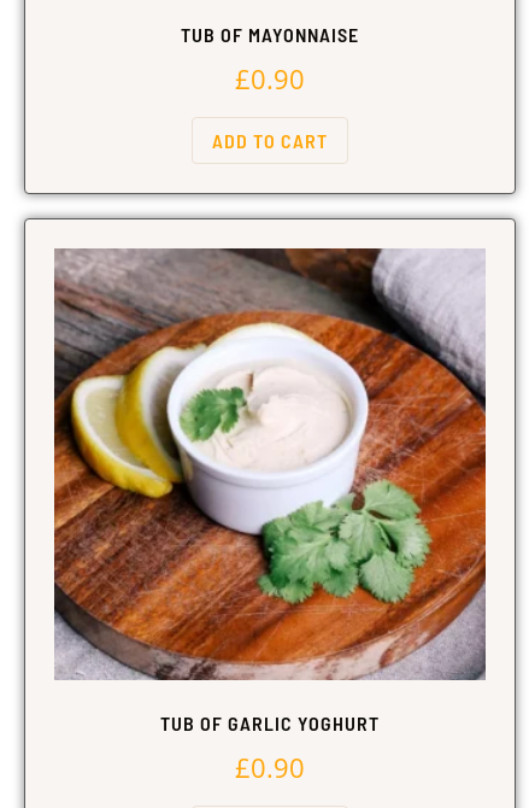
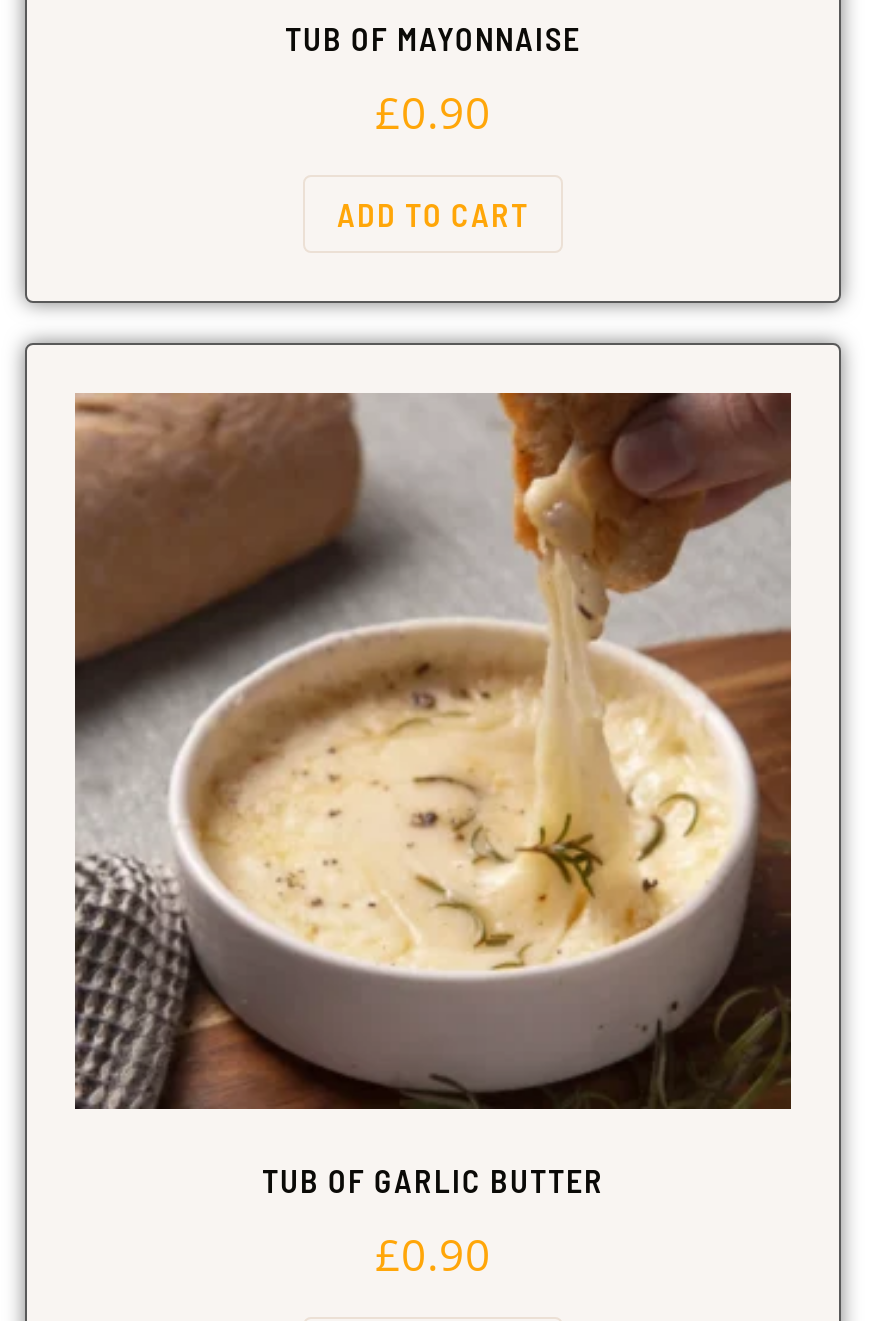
- [image]
- TUB OF GARLIC YOGHURT
+ [image]
+ TUB OF GARLIC BUTTER
